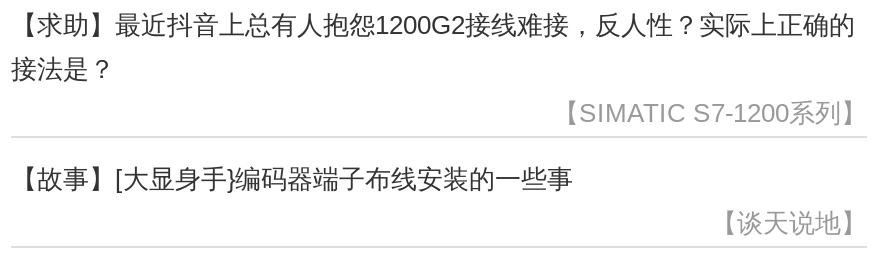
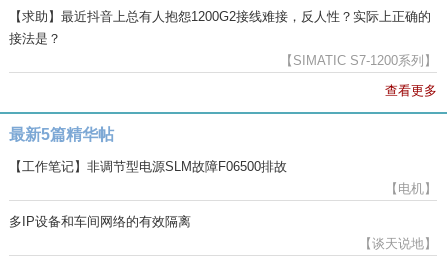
- 【故事】[大显身手}编码器端子布线安装的一些事
+ 查看更多
+ 最新5篇精华帖
+ 【工作笔记】非调节型电源SLM故障F06500排故
+ 【电机】
+ 多IP设备和车间网络的有效隔离
